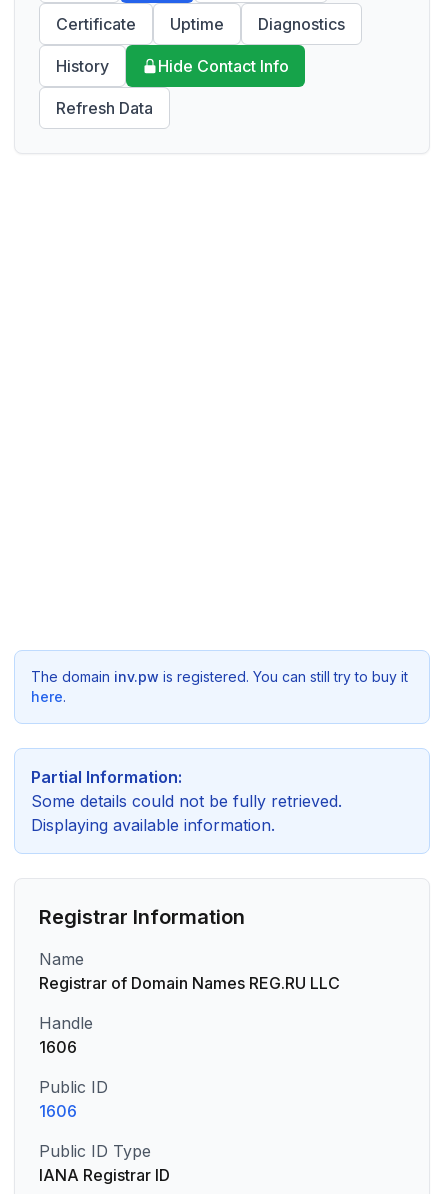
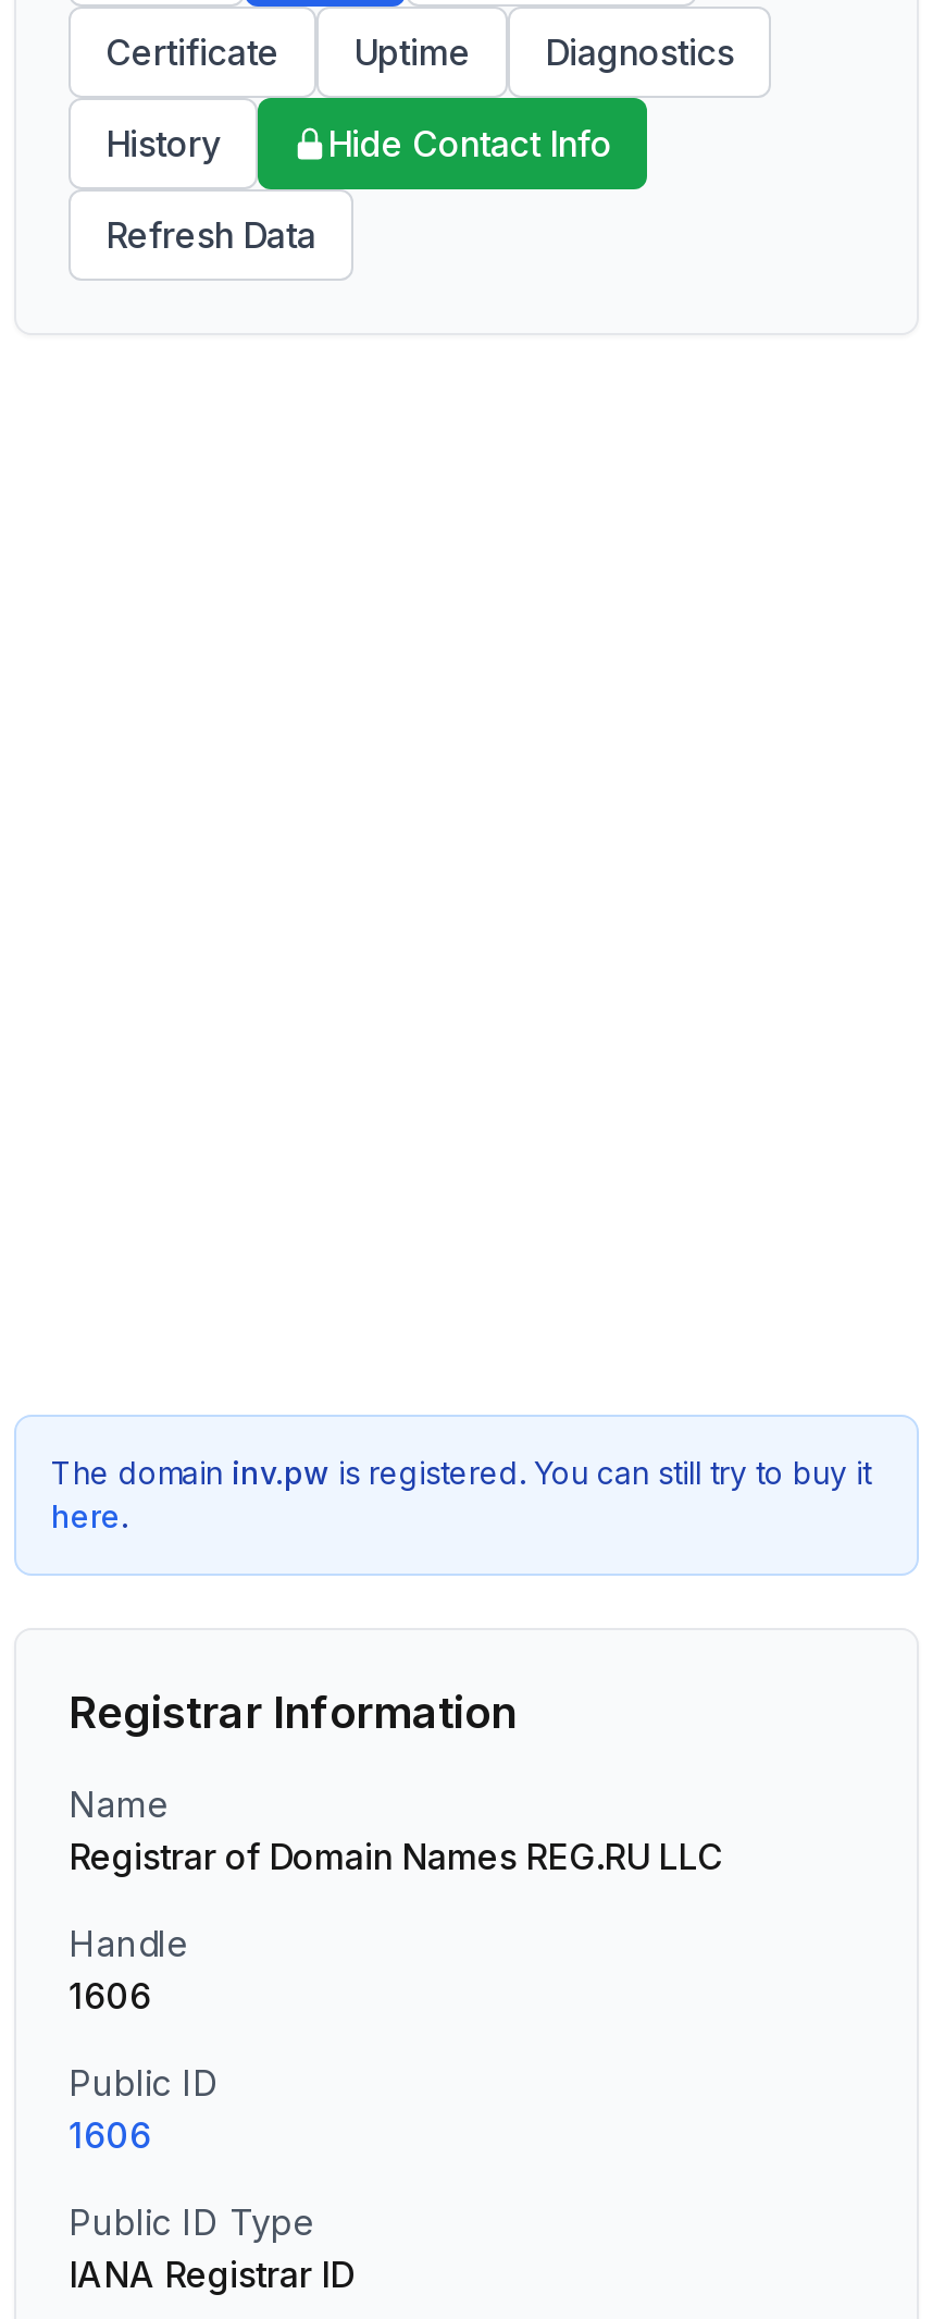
- Partial Information:
- Some details could not be fully retrieved.
- Displaying available information.
